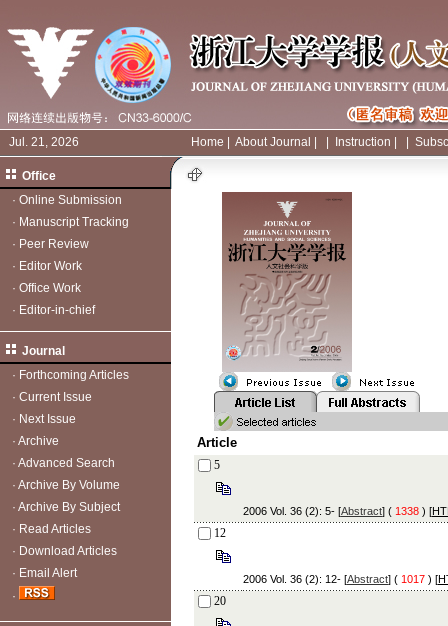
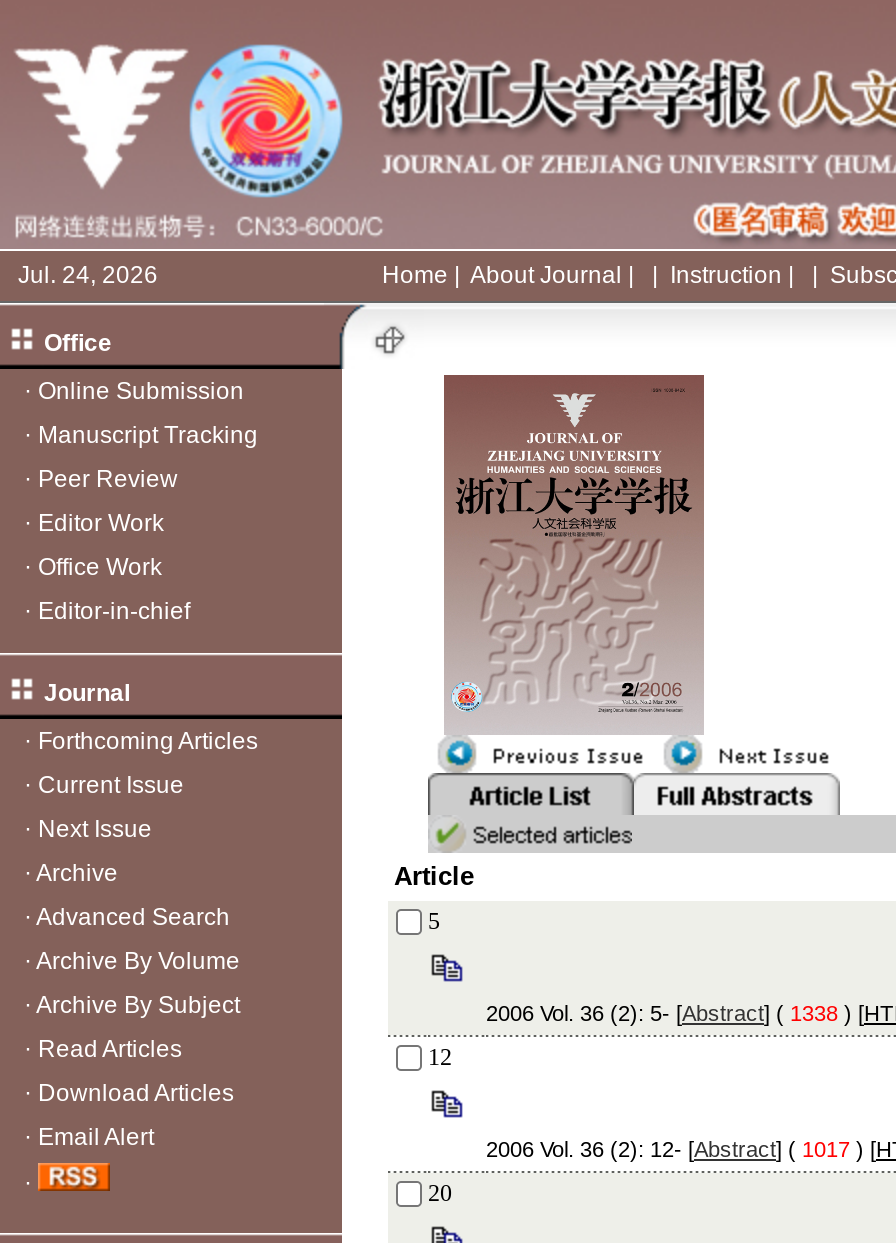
- Jul. 21, 2026
+ Jul. 24, 2026
